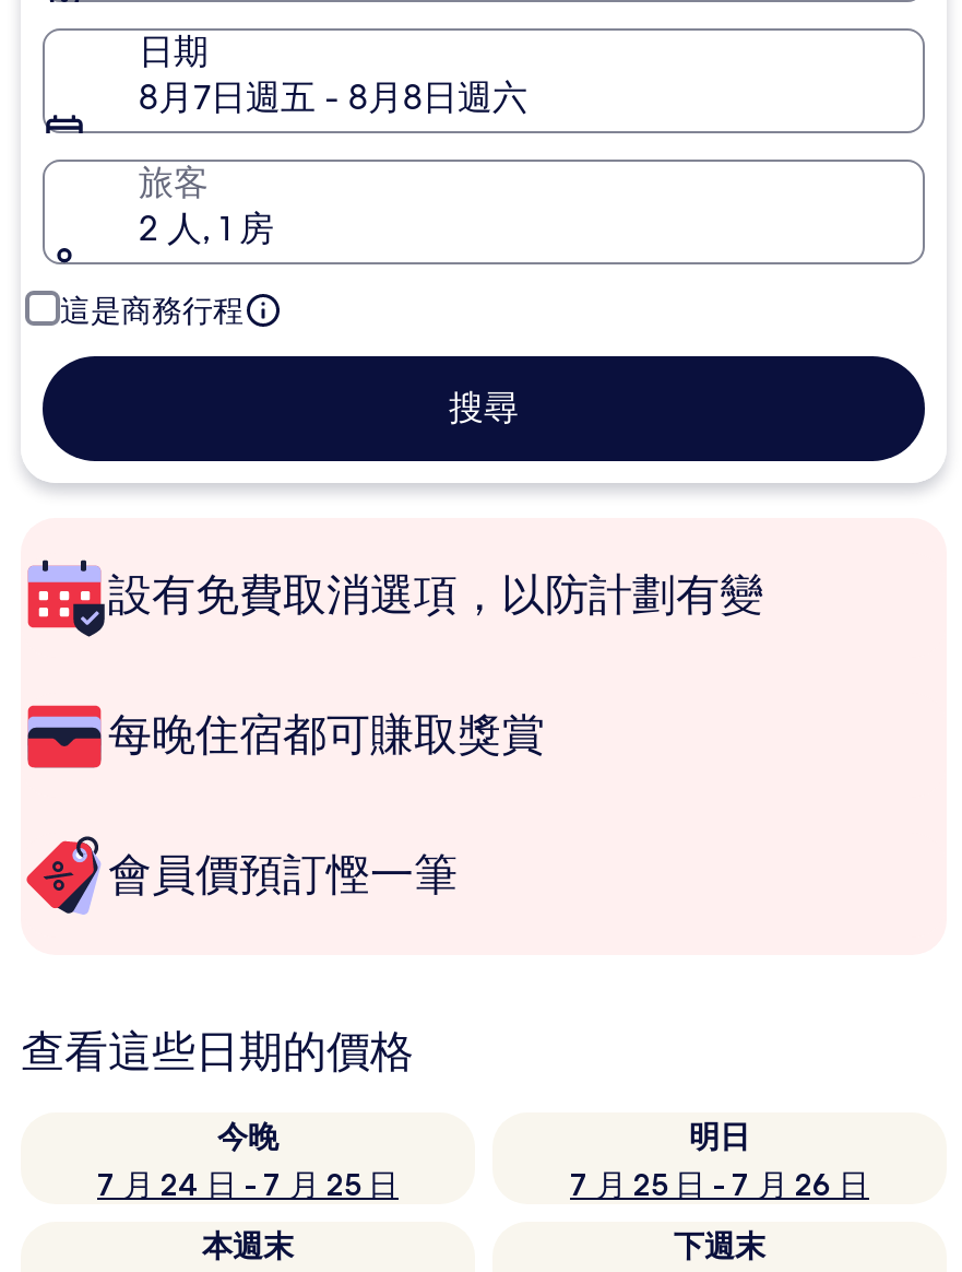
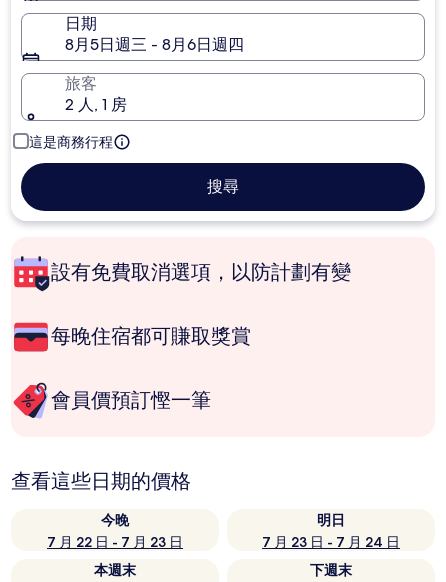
- 8月7日週五 - 8月8日週六
+ 8月5日週三 - 8月6日週四

- 7 月 24 日 - 7 月 25 日
+ 7 月 22 日 - 7 月 23 日

- 7 月 25 日 - 7 月 26 日
+ 7 月 23 日 - 7 月 24 日
